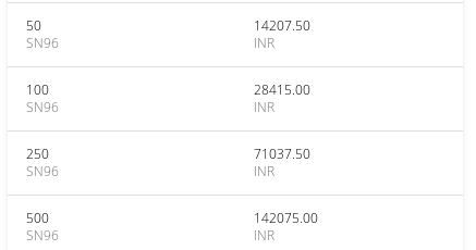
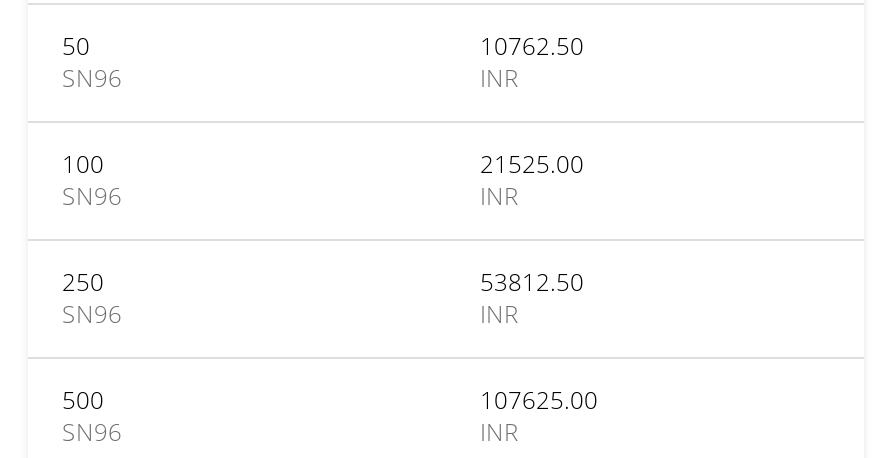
- 14207.50
+ 10762.50

- 28415.00
+ 21525.00

- 71037.50
+ 53812.50

- 142075.00
+ 107625.00
